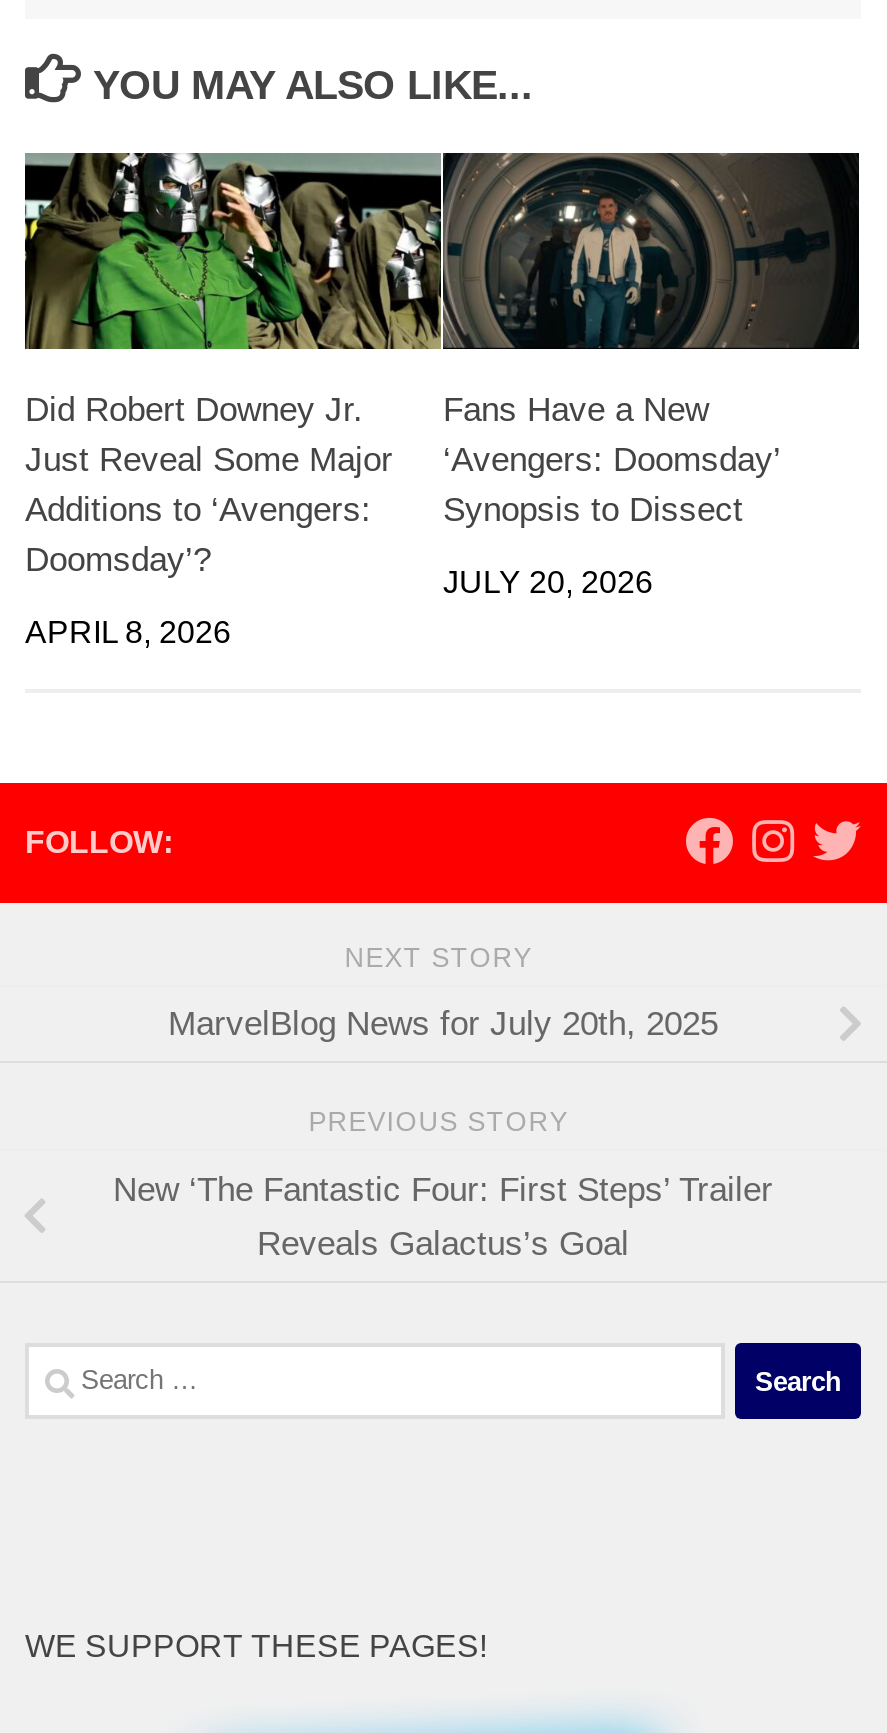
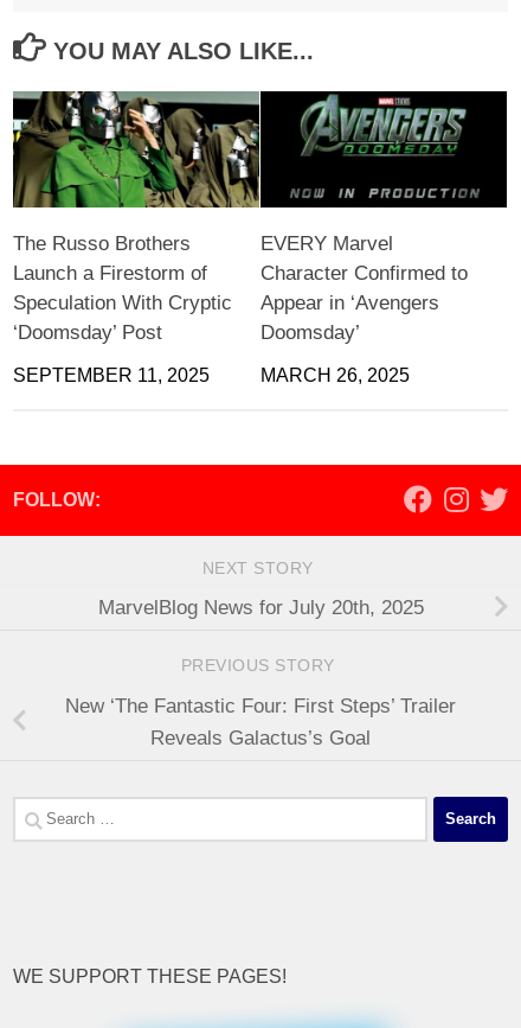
- [image]
- Fans Have a New
- ‘Avengers: Doomsday’
- Synopsis to Dissect
+ [image]
+ EVERY Marvel
+ Character Confirmed to
+ Appear in ‘Avengers
+ Doomsday’

- Did Robert Downey Jr.
- Just Reveal Some Major
- Additions to ‘Avengers:
- Doomsday’?
+ The Russo Brothers
+ Launch a Firestorm of
+ Speculation With Cryptic
+ ‘Doomsday’ Post

- JULY 20, 2026
+ MARCH 26, 2025

- APRIL 8, 2026
+ SEPTEMBER 11, 2025
